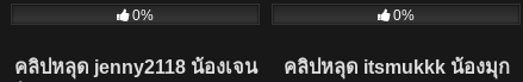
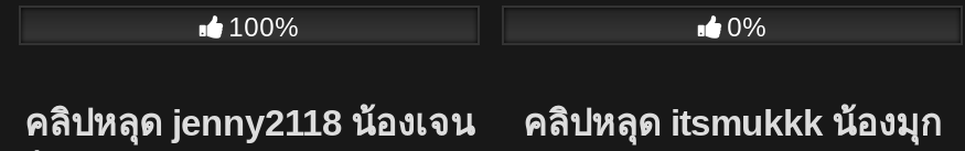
- 0%
+ 100%
